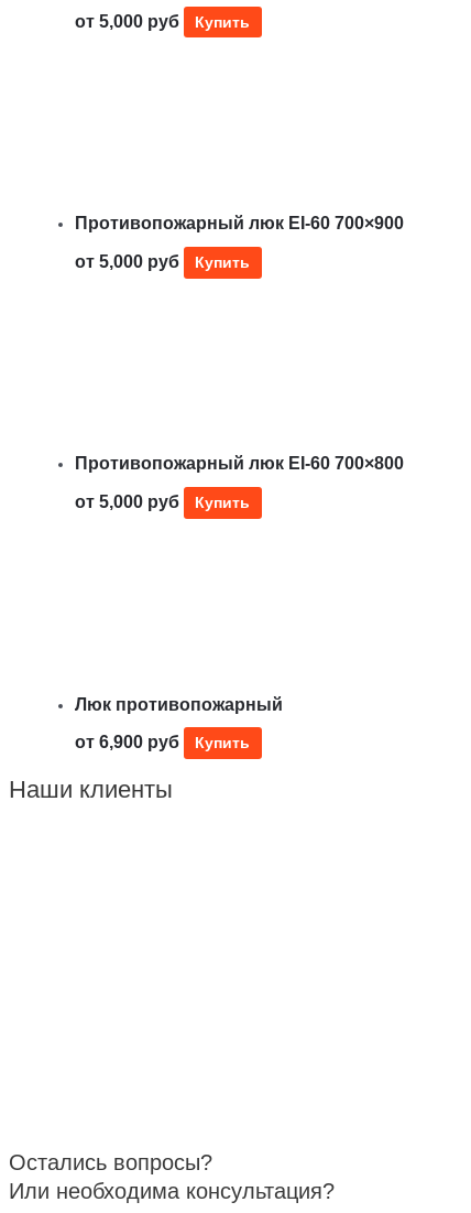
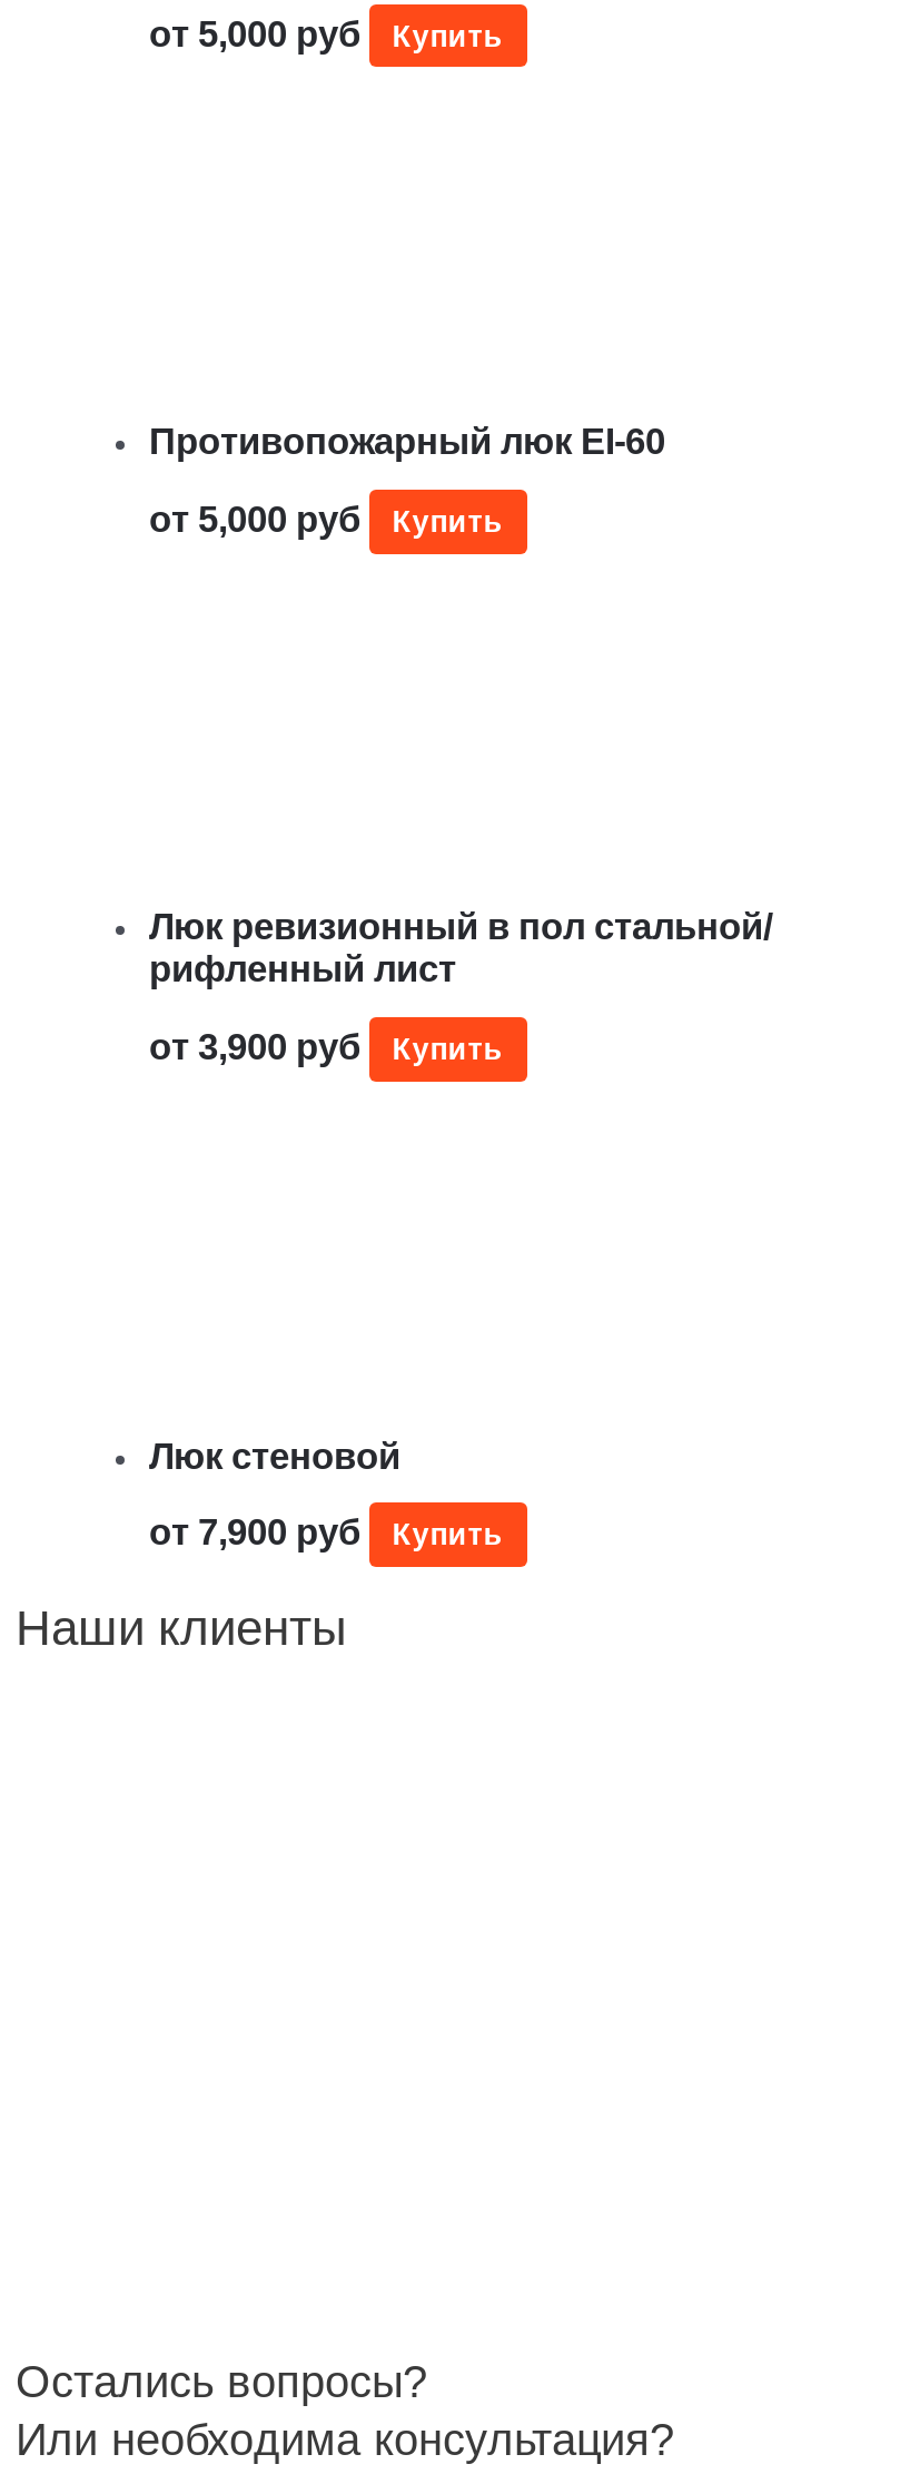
- Противопожарный люк EI-60 700×900
+ Противопожарный люк EI-60

- Противопожарный люк EI-60 700×800
+ Люк ревизионный в пол стальной/
+ рифленный лист

- от 5,000 руб Купить
+ от 3,900 руб Купить

- Люк противопожарный
+ Люк стеновой

- от 6,900 руб Купить
+ от 7,900 руб Купить
